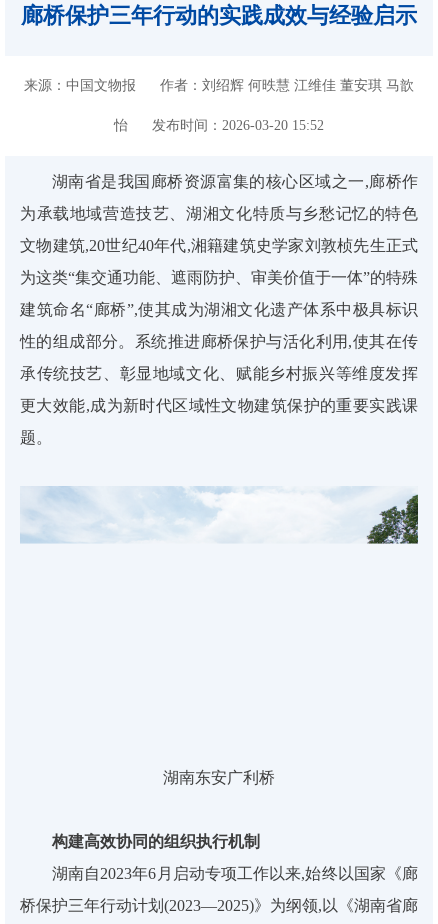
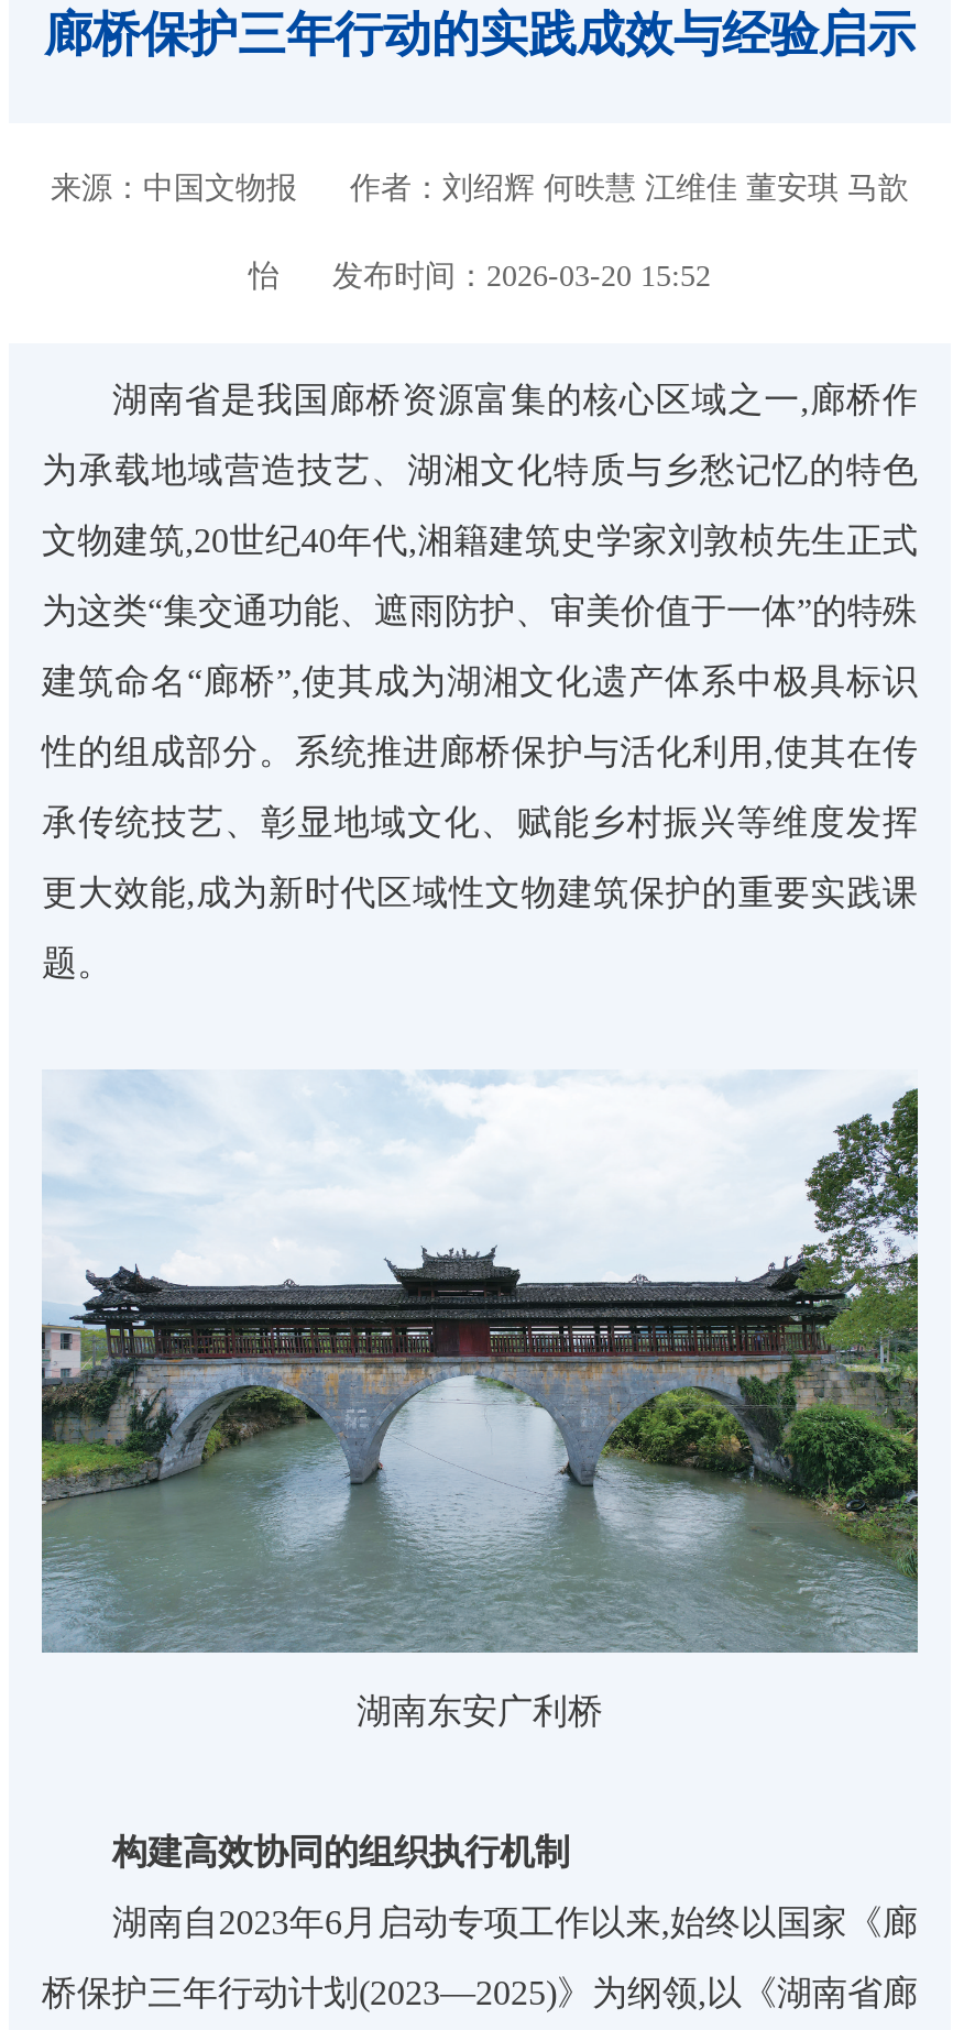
+ [image]
